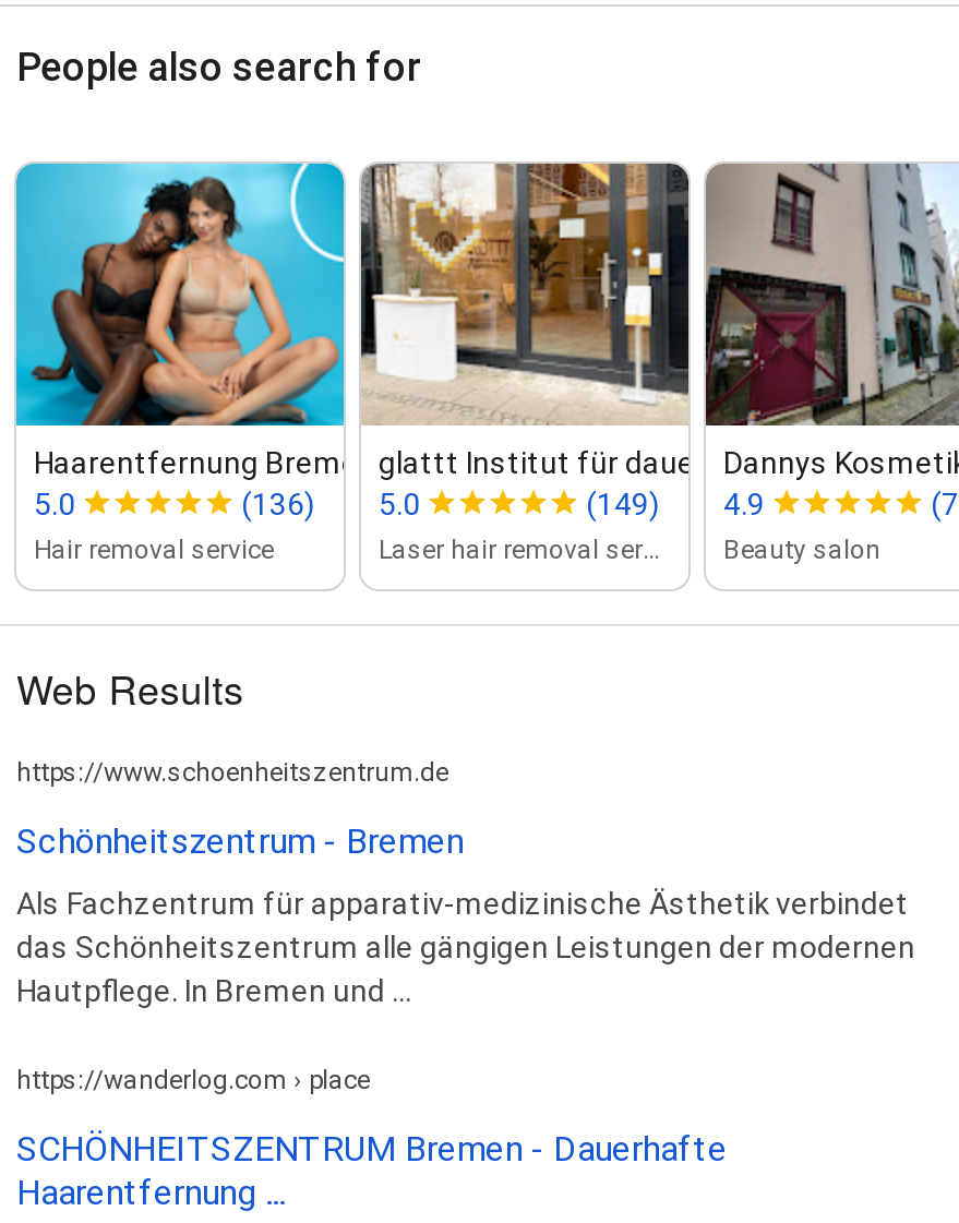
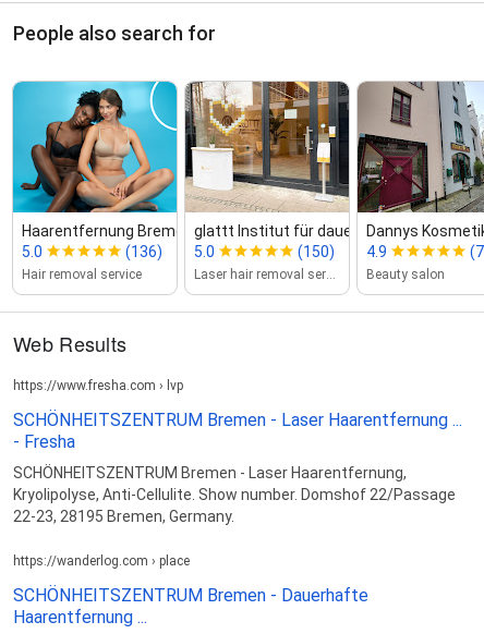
- (149) 4.9
+ (150) 4.9

- https://www.schoenheitszentrum.de
+ https://www.fresha.com › lvp

- Schönheitszentrum - Bremen
+ SCHÖNHEITSZENTRUM Bremen - Laser Haarentfernung ...
+ - Fresha

- Als Fachzentrum für apparativ-medizinische Ästhetik verbindet
- das Schönheitszentrum alle gängigen Leistungen der modernen
- Hautpflege. In Bremen und ...
+ SCHÖNHEITSZENTRUM Bremen - Laser Haarentfernung,
+ Kryolipolyse, Anti-Cellulite. Show number. Domshof 22/Passage
+ 22-23, 28195 Bremen, Germany.
